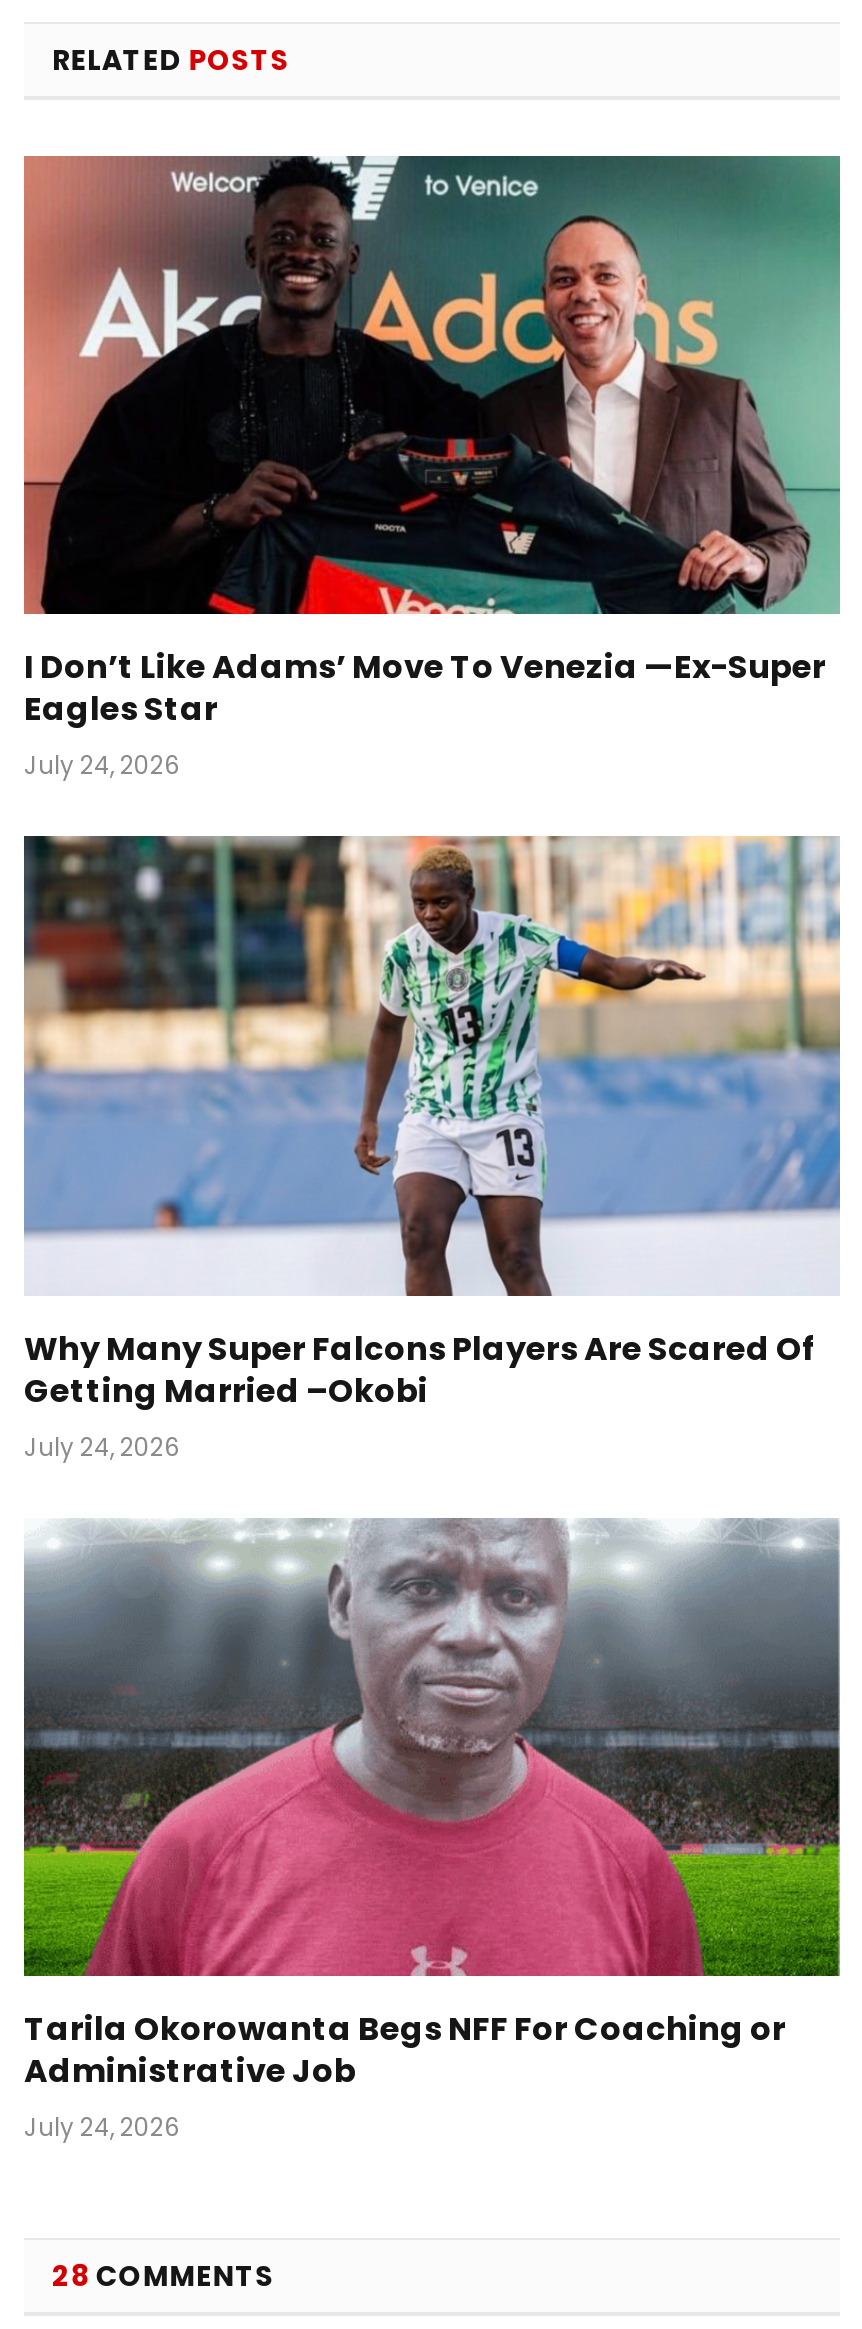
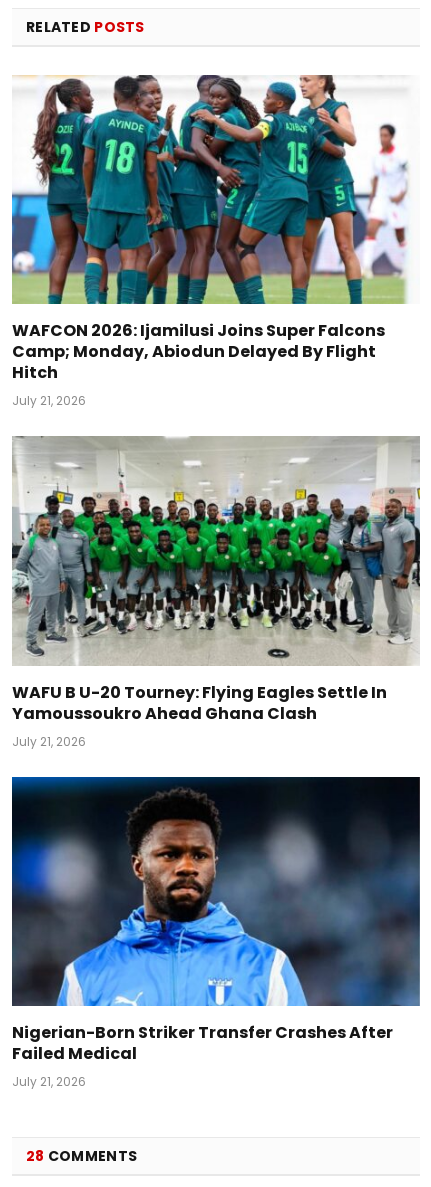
- [image]
- I Don’t Like Adams’ Move To Venezia —Ex-Super
- Eagles Star
- July 24, 2026
+ [image]
+ WAFCON 2026: Ijamilusi Joins Super Falcons
+ Camp; Monday, Abiodun Delayed By Flight
+ Hitch
+ July 21, 2026

- [image]
- Why Many Super Falcons Players Are Scared Of
- Getting Married –Okobi
- July 24, 2026
+ [image]
+ WAFU B U-20 Tourney: Flying Eagles Settle In
+ Yamoussoukro Ahead Ghana Clash
+ July 21, 2026

- [image]
- Tarila Okorowanta Begs NFF For Coaching or
- Administrative Job
- July 24, 2026
+ [image]
+ Nigerian-Born Striker Transfer Crashes After
+ Failed Medical
+ July 21, 2026
